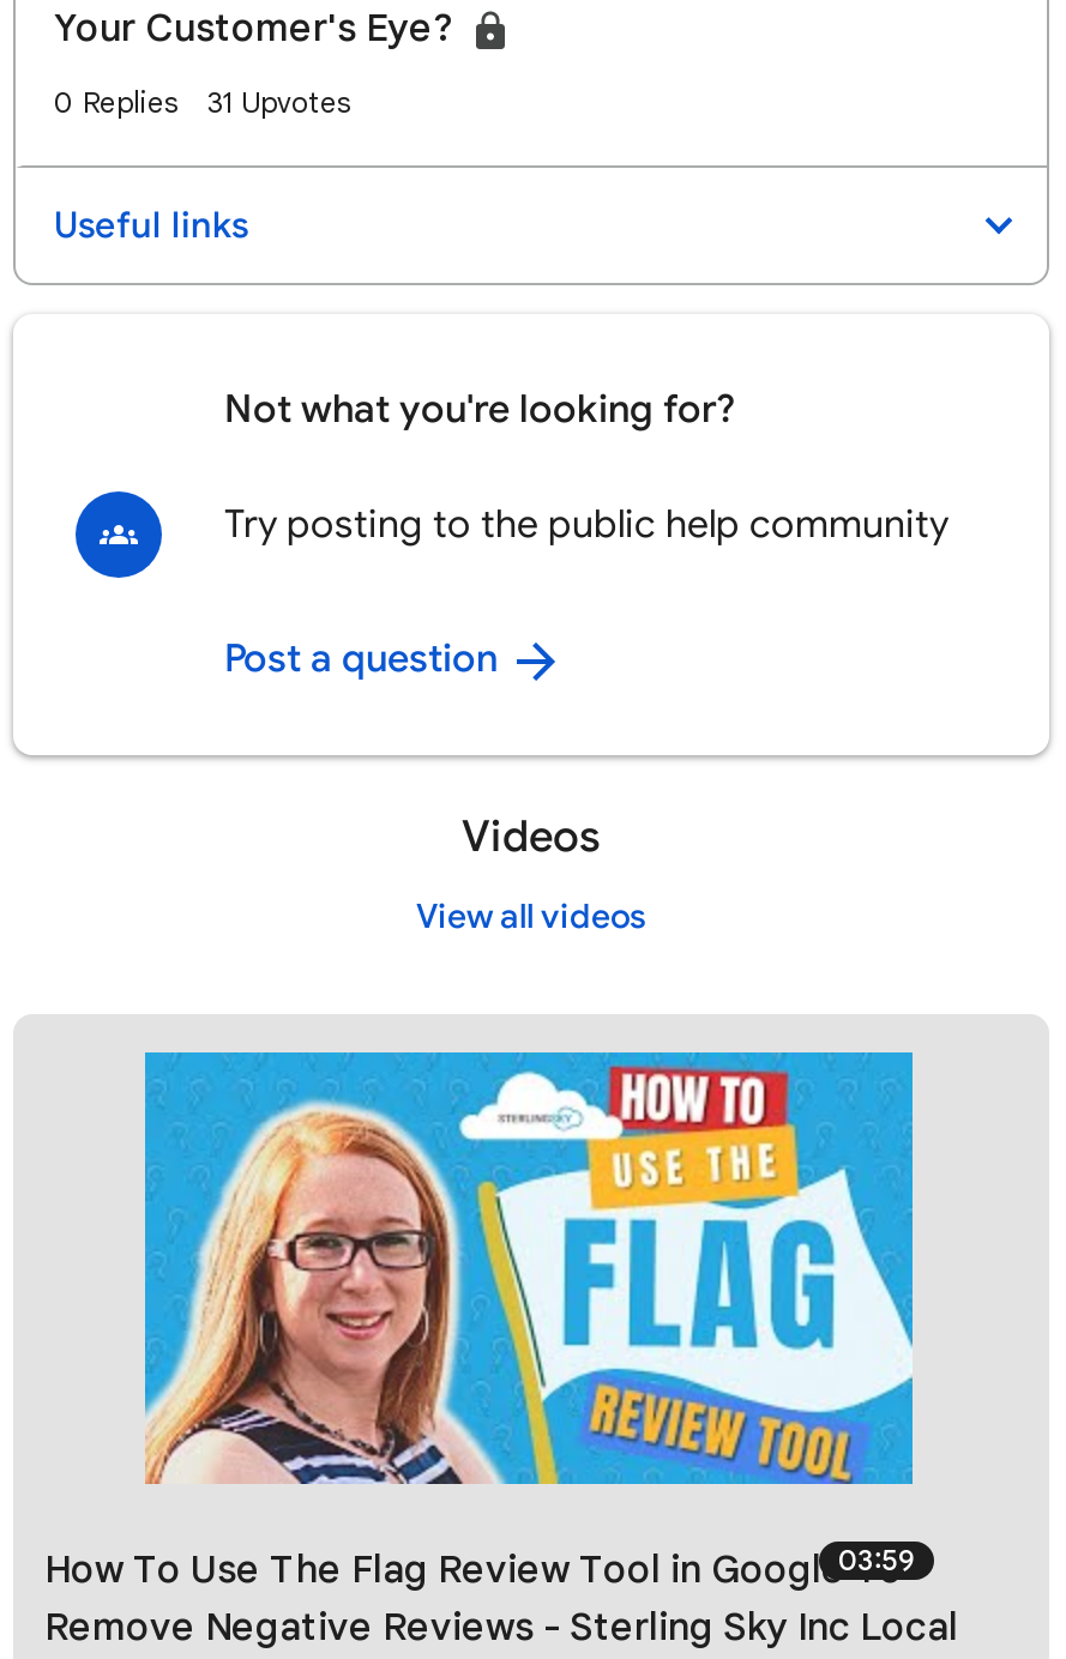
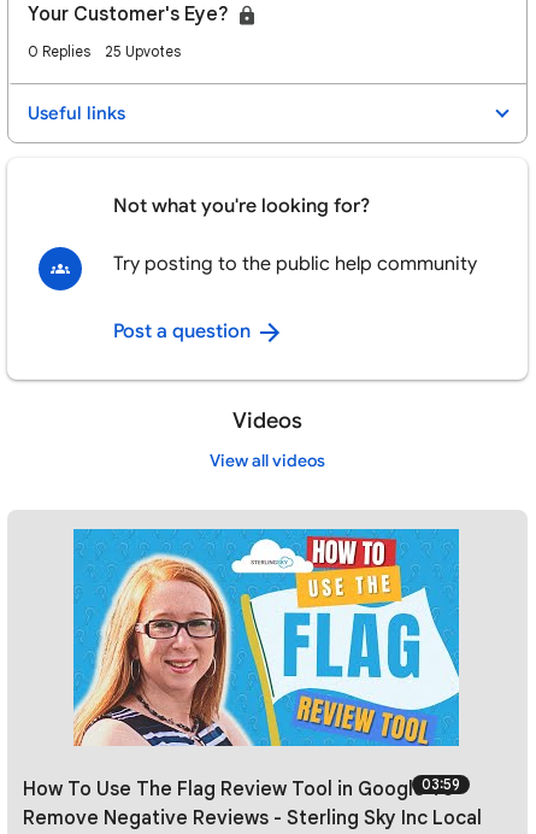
- 31 Upvotes
+ 25 Upvotes
